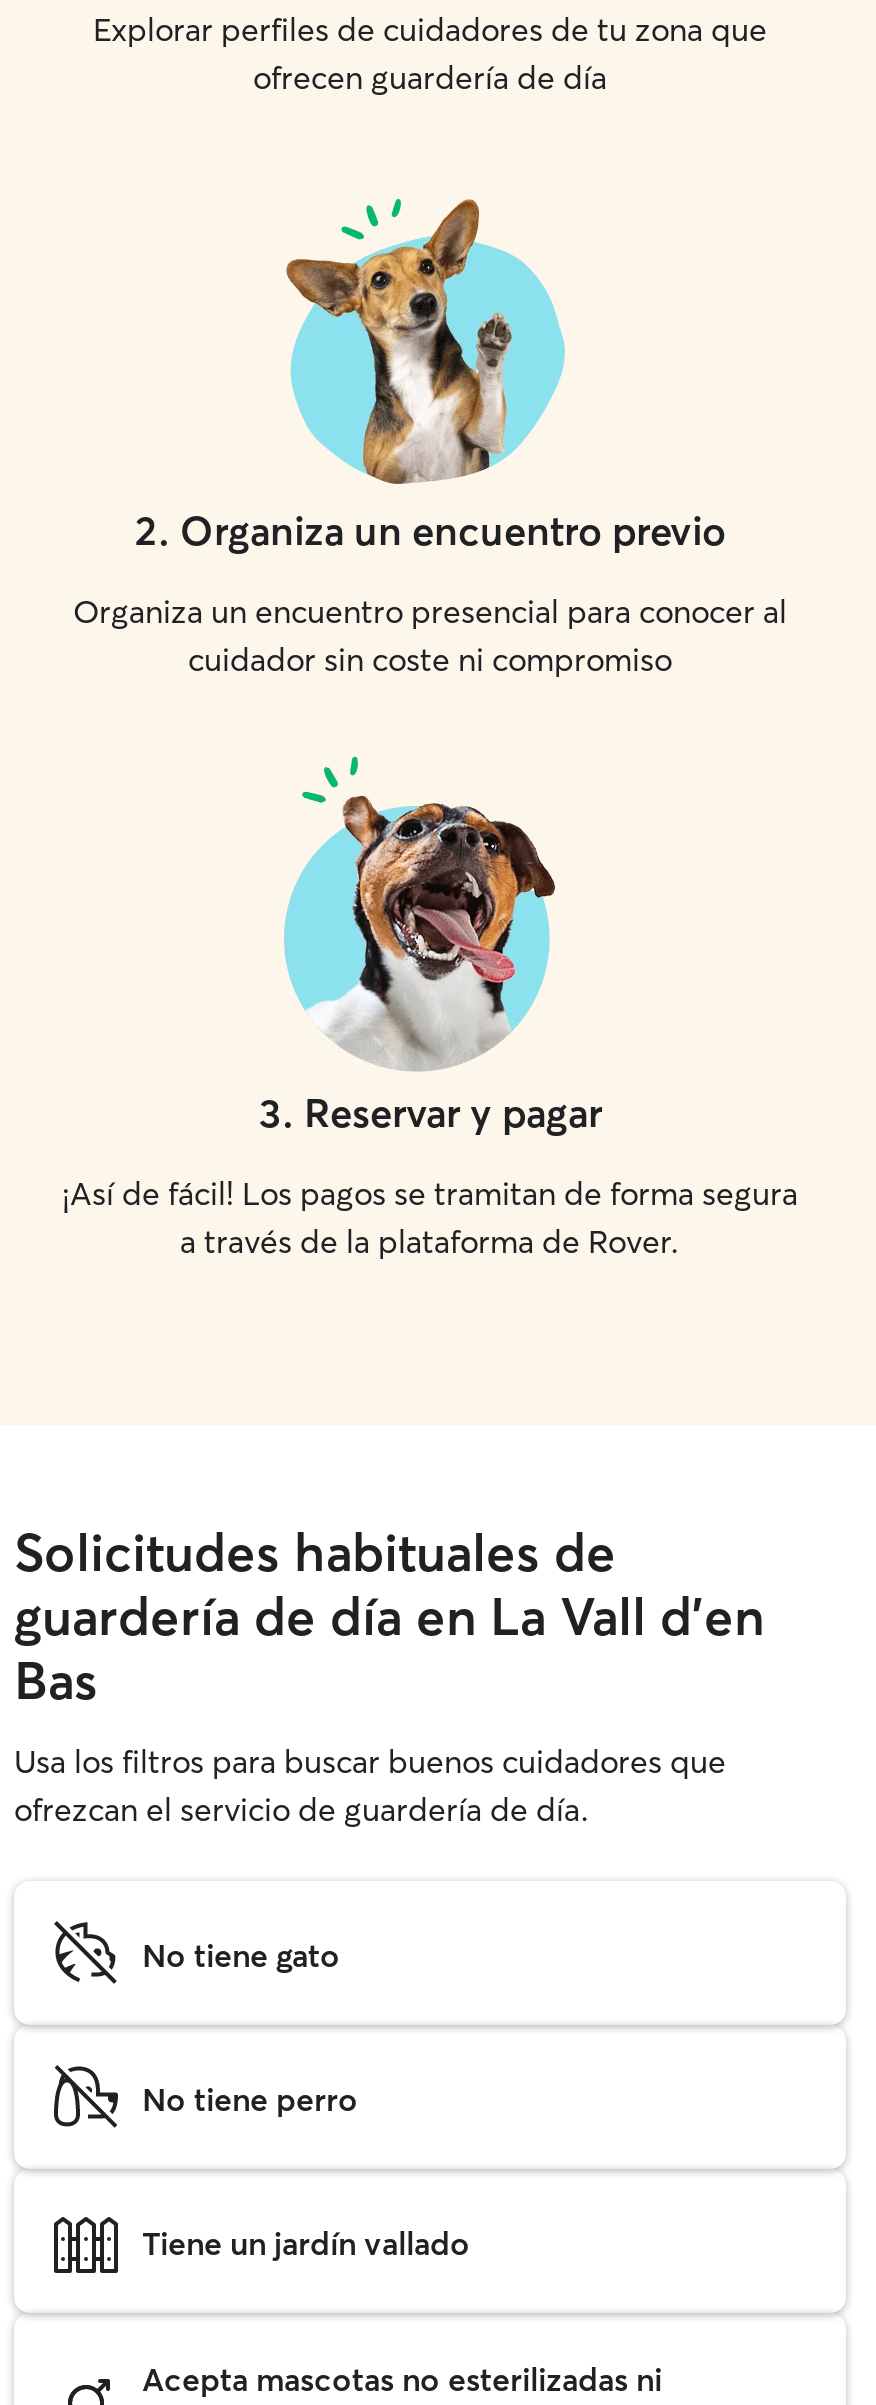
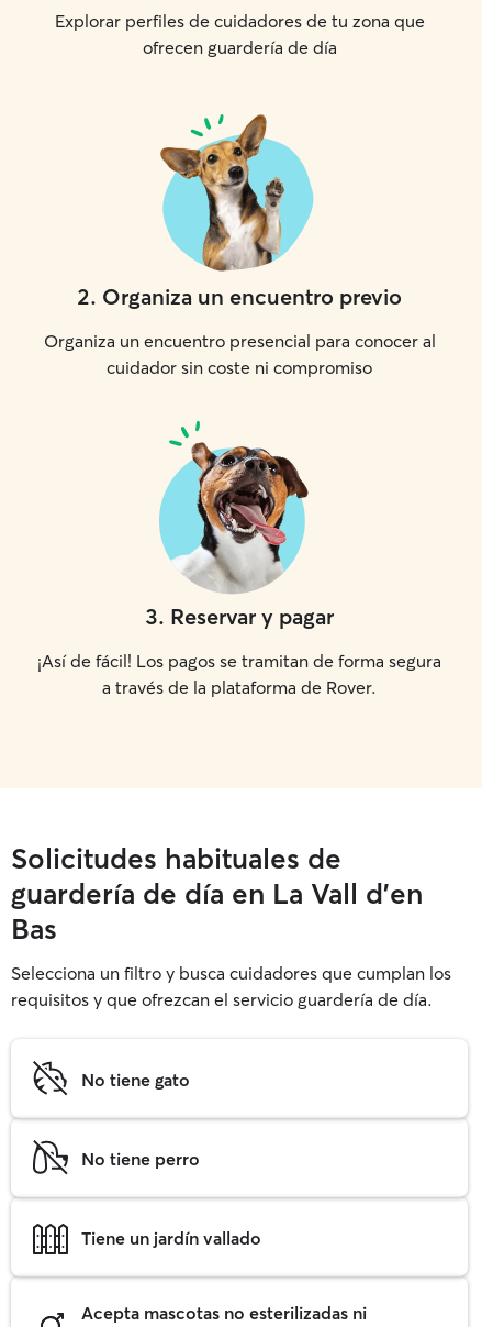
- Usa los filtros para buscar buenos cuidadores que
- ofrezcan el servicio de guardería de día.
+ Selecciona un filtro y busca cuidadores que cumplan los
+ requisitos y que ofrezcan el servicio guardería de día.
